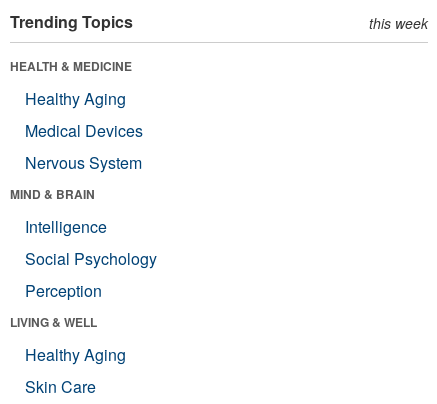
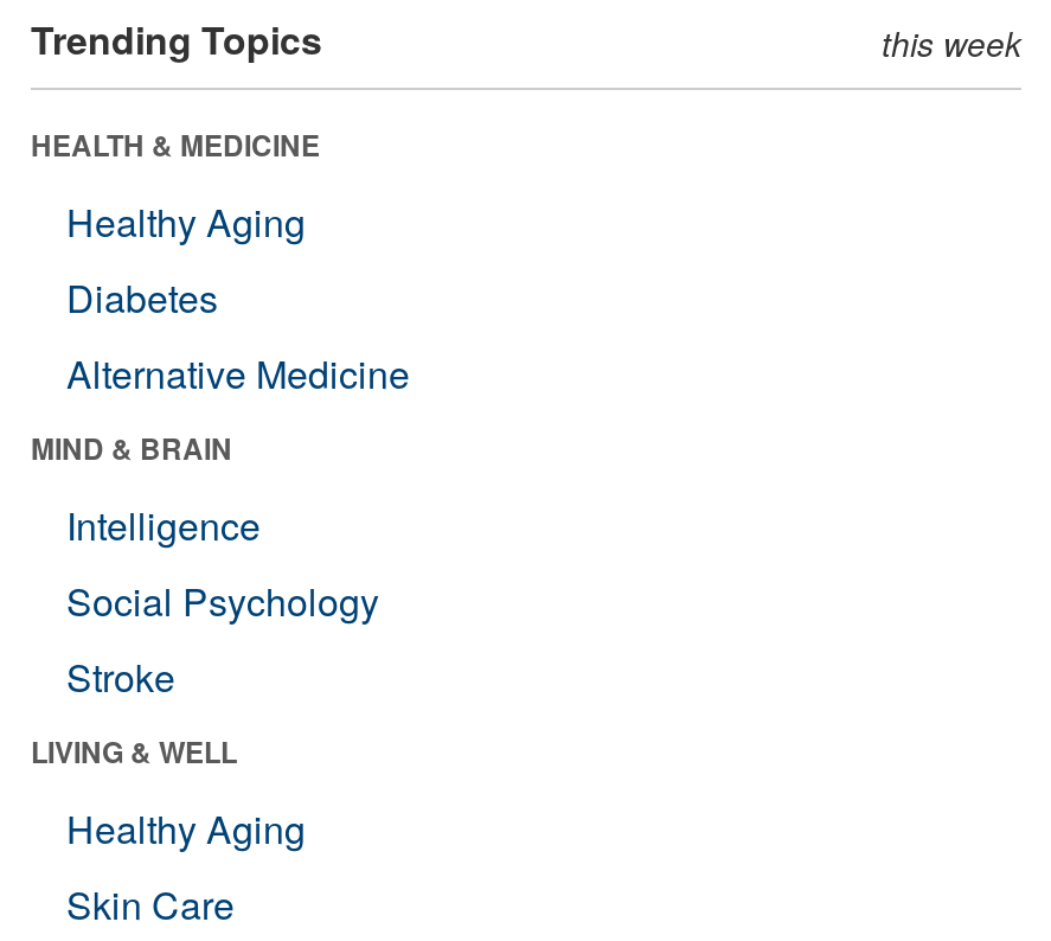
- Medical Devices
- Nervous System
+ Diabetes
+ Alternative Medicine

- Perception
+ Stroke
